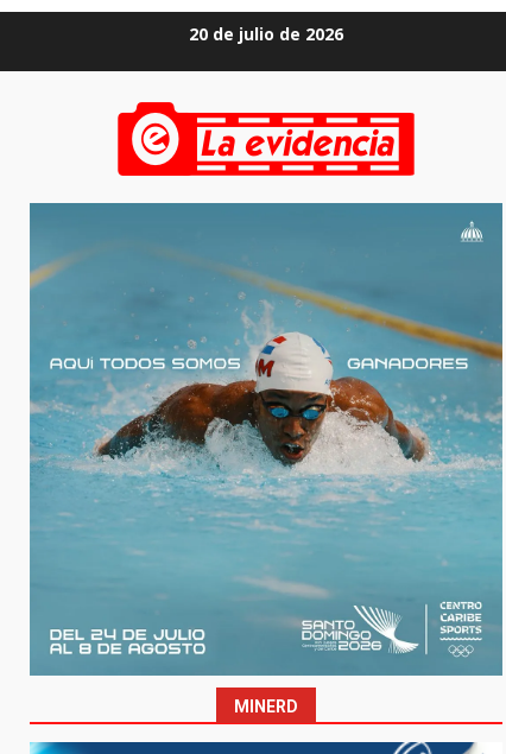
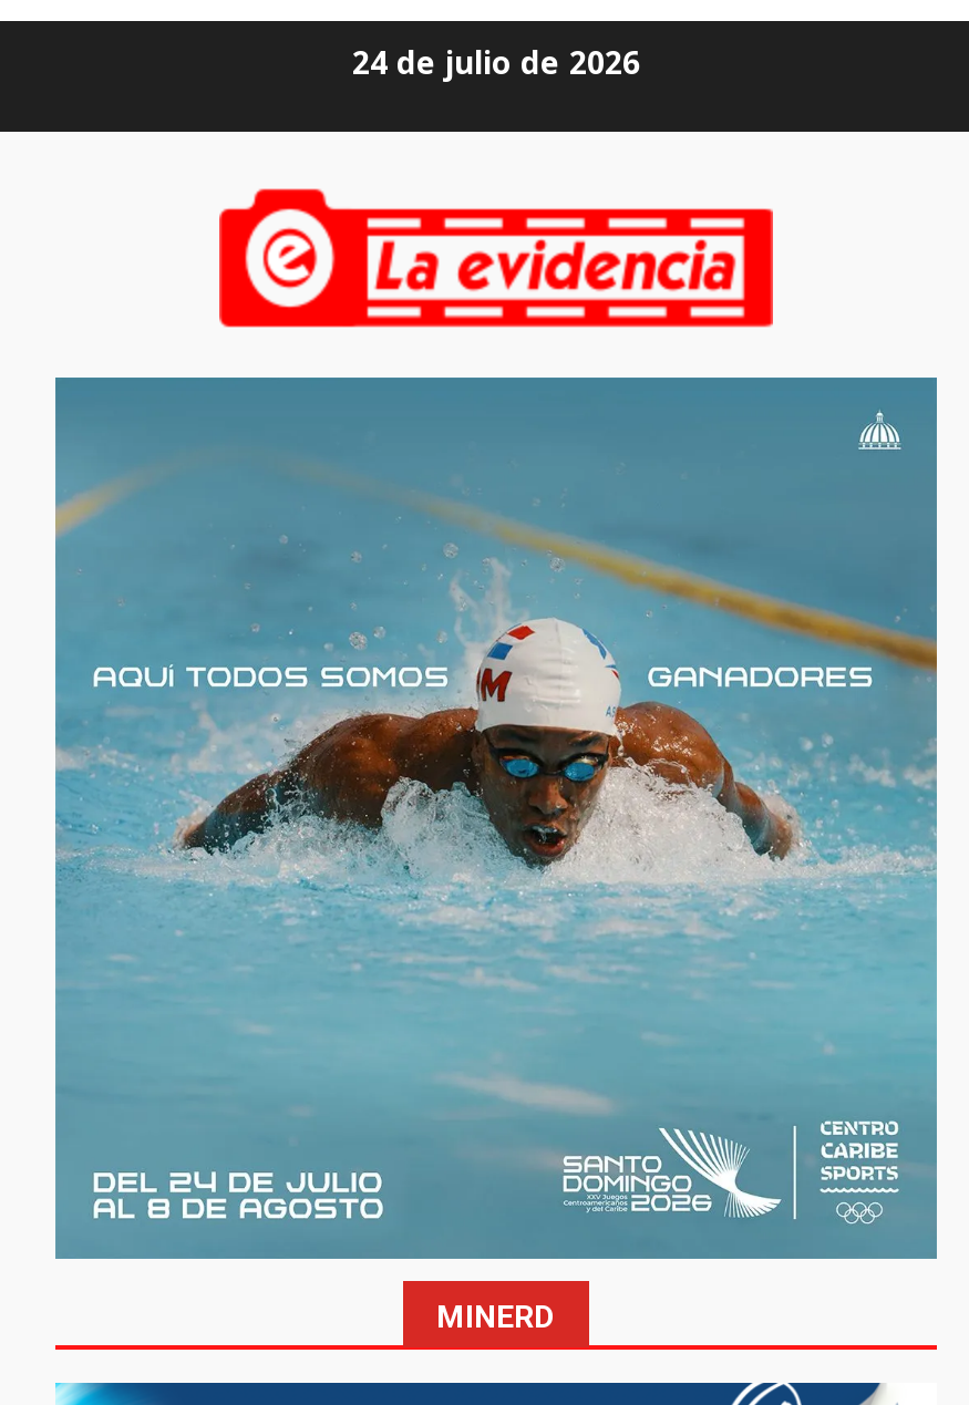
- 20 de julio de 2026
+ 24 de julio de 2026
